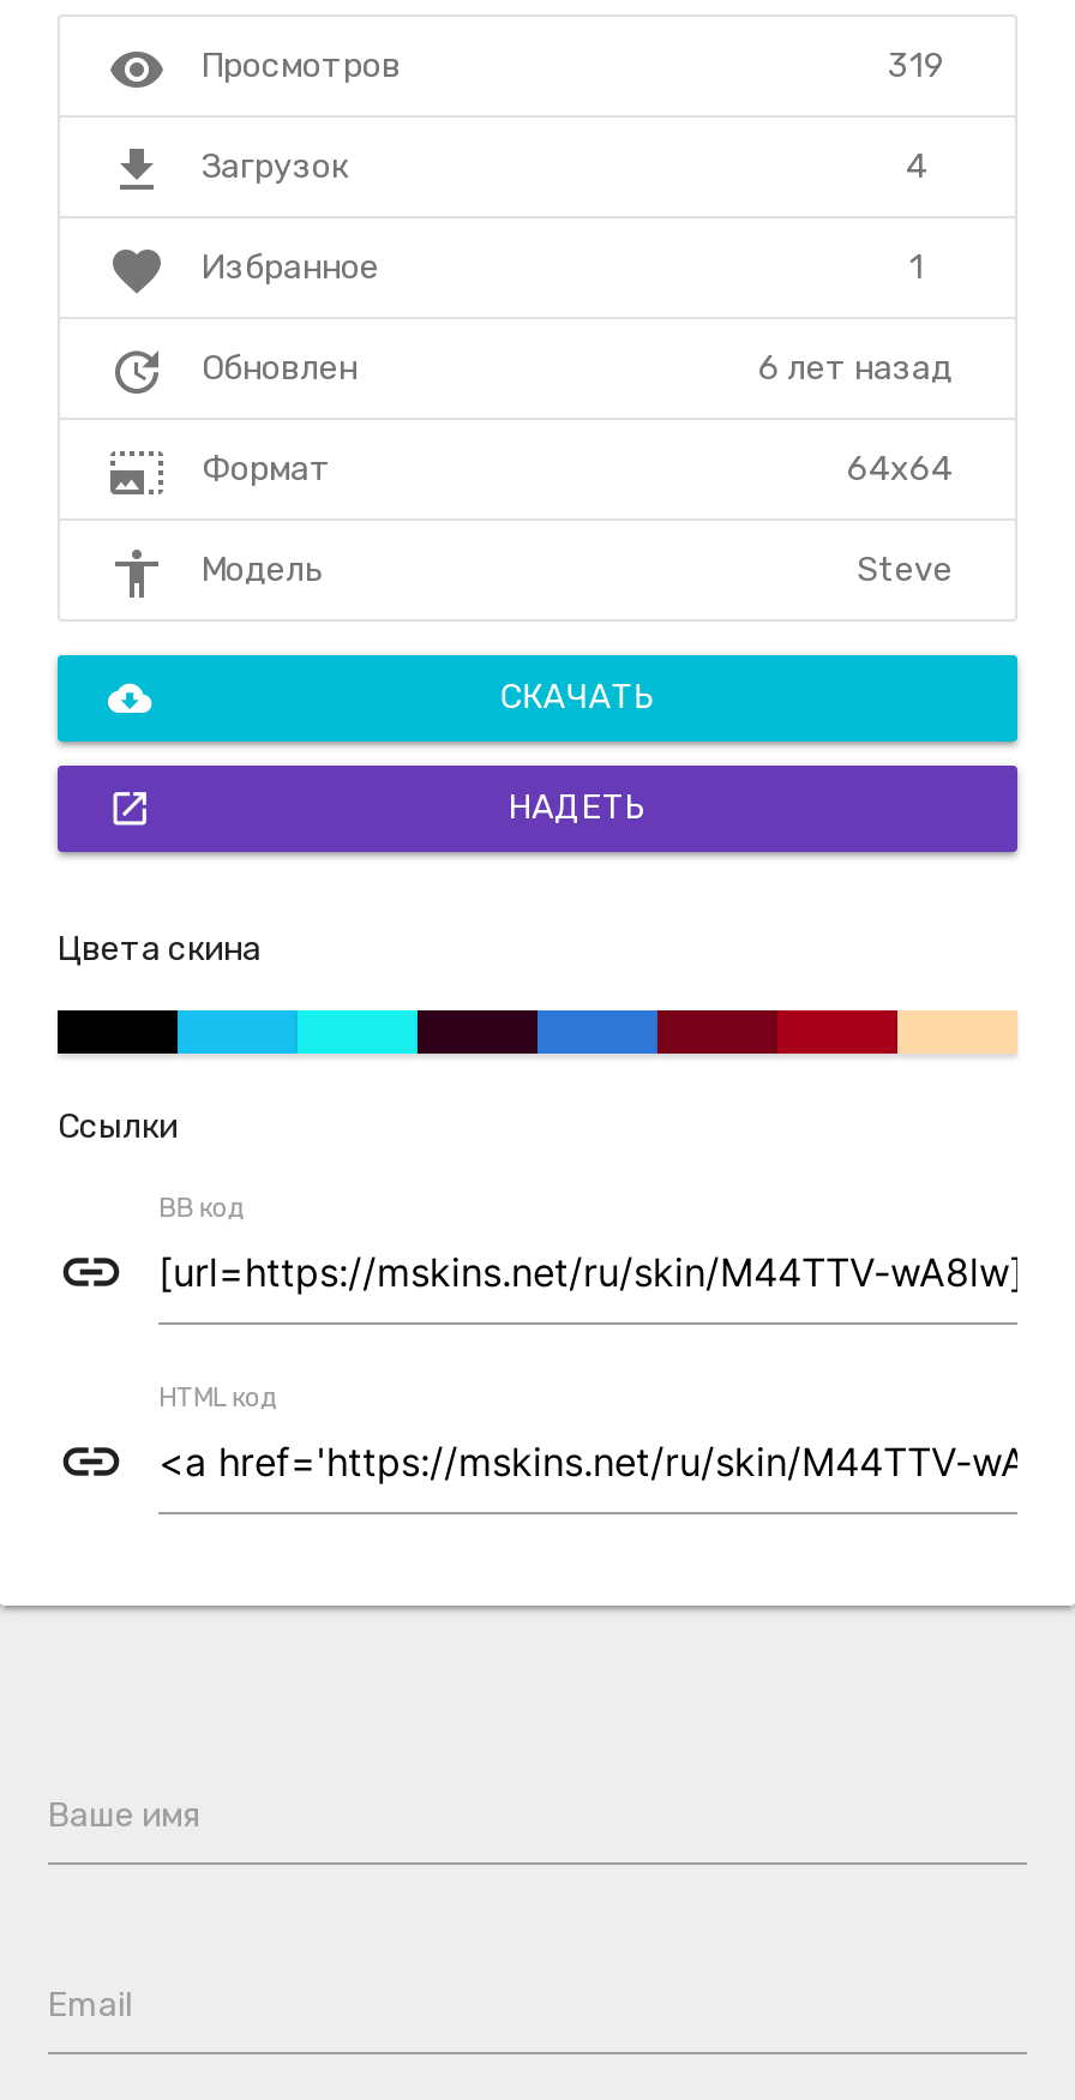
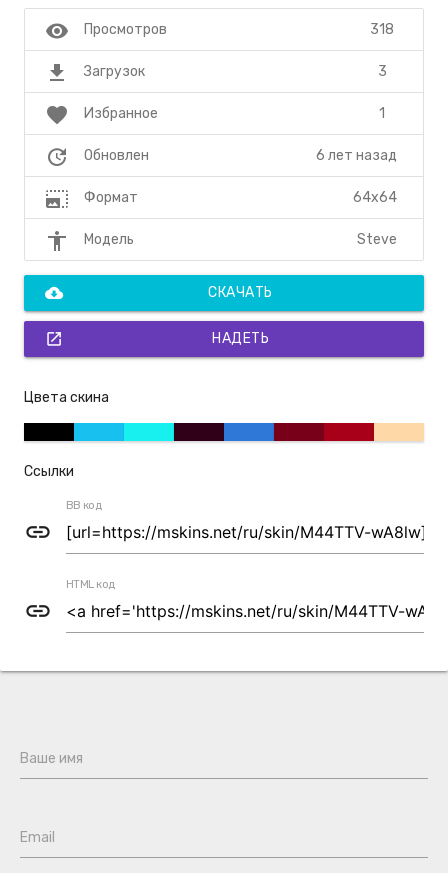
- 319
+ 318

- 4
+ 3
